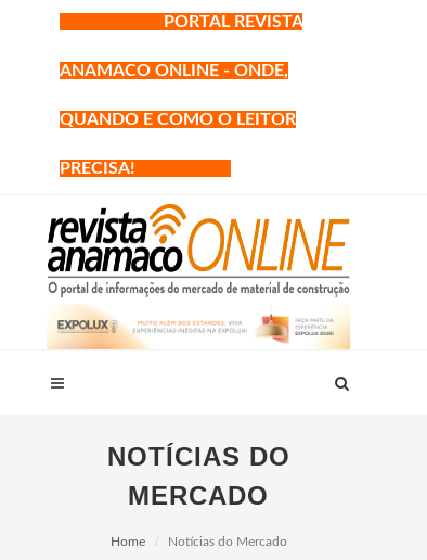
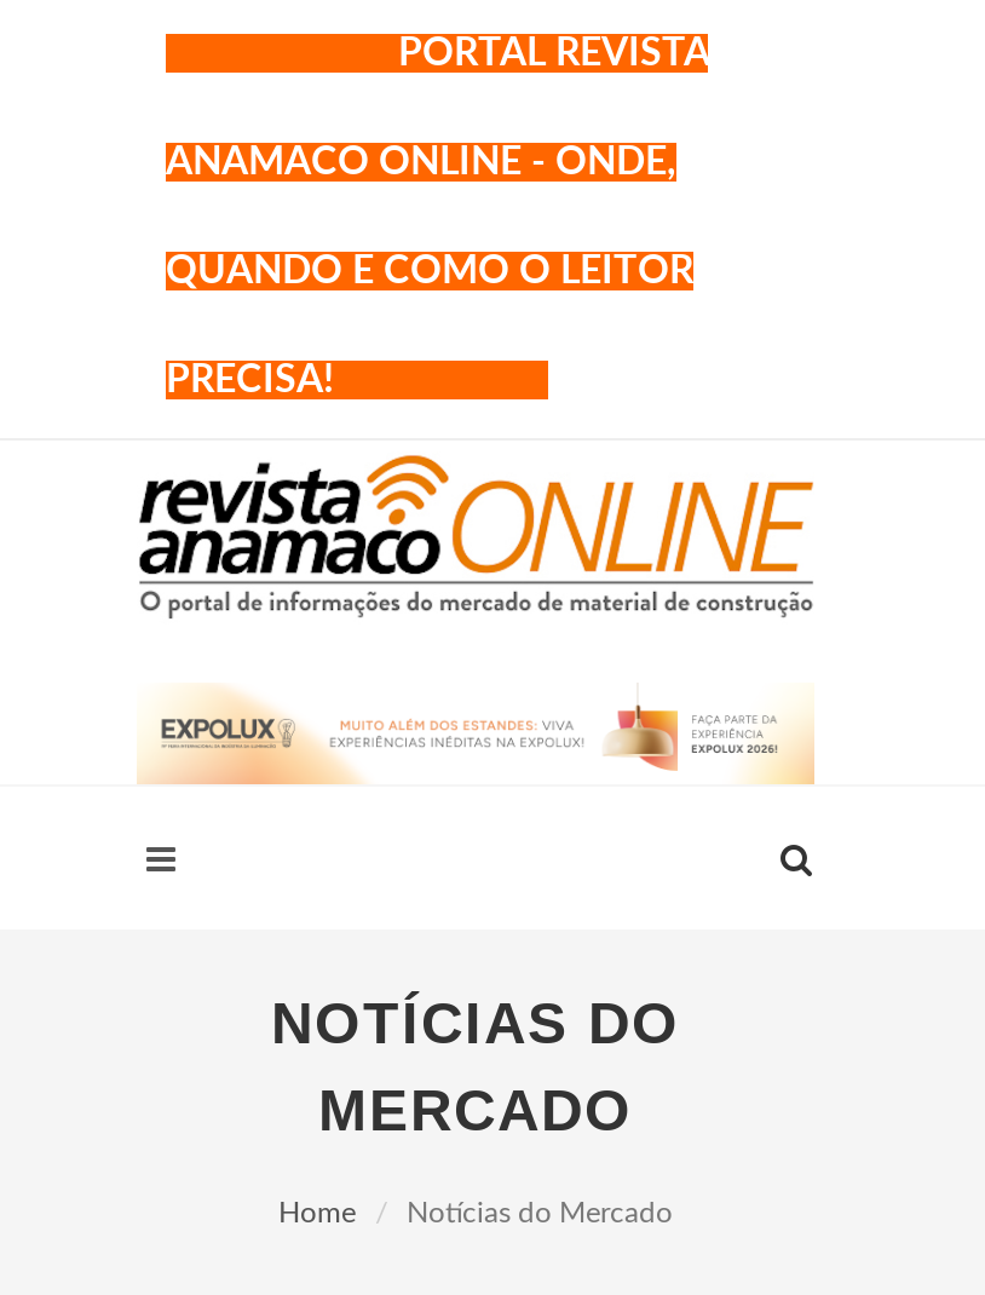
- [image]
+ [image]
